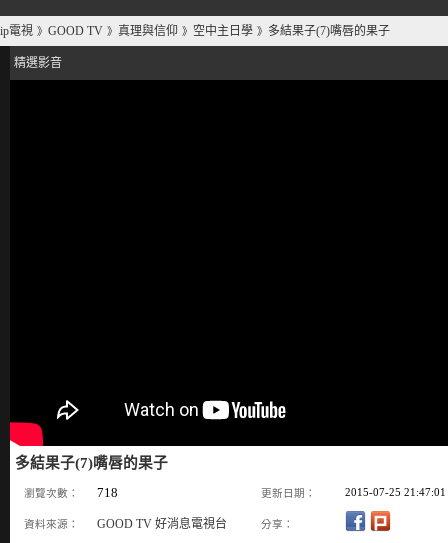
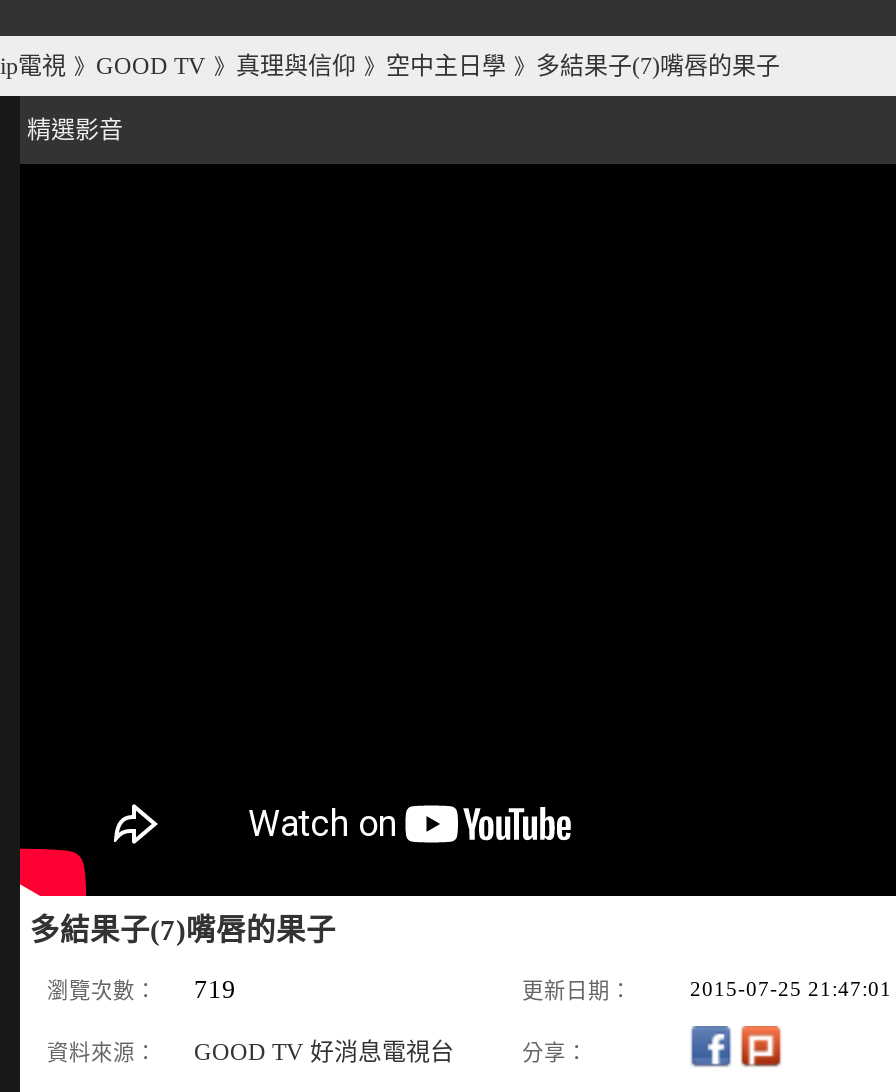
- 瀏覽次數： 718
+ 瀏覽次數： 719
